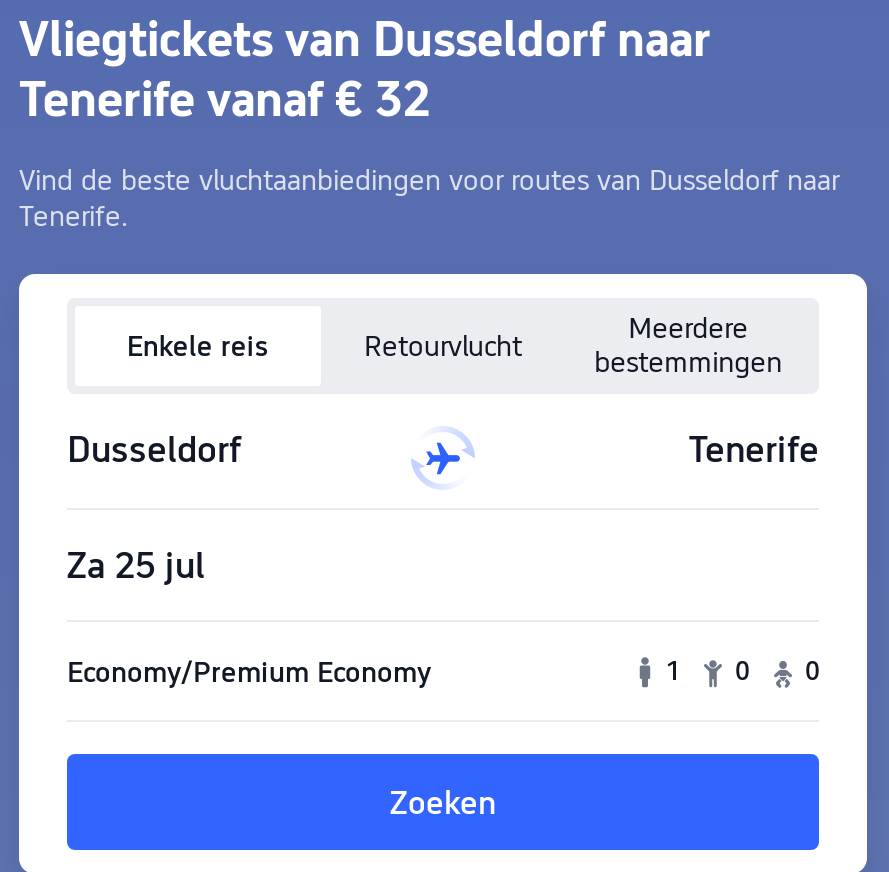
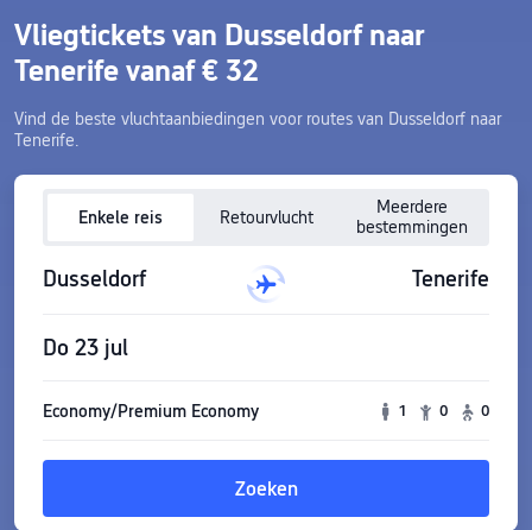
- Za 25 jul
+ Do 23 jul
